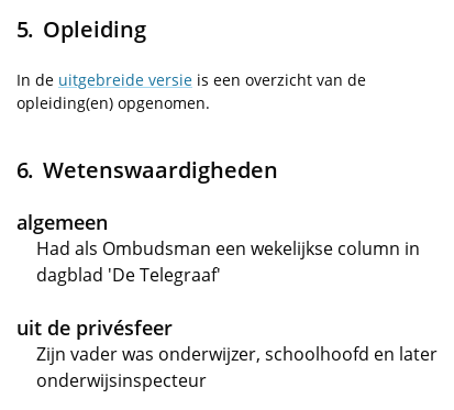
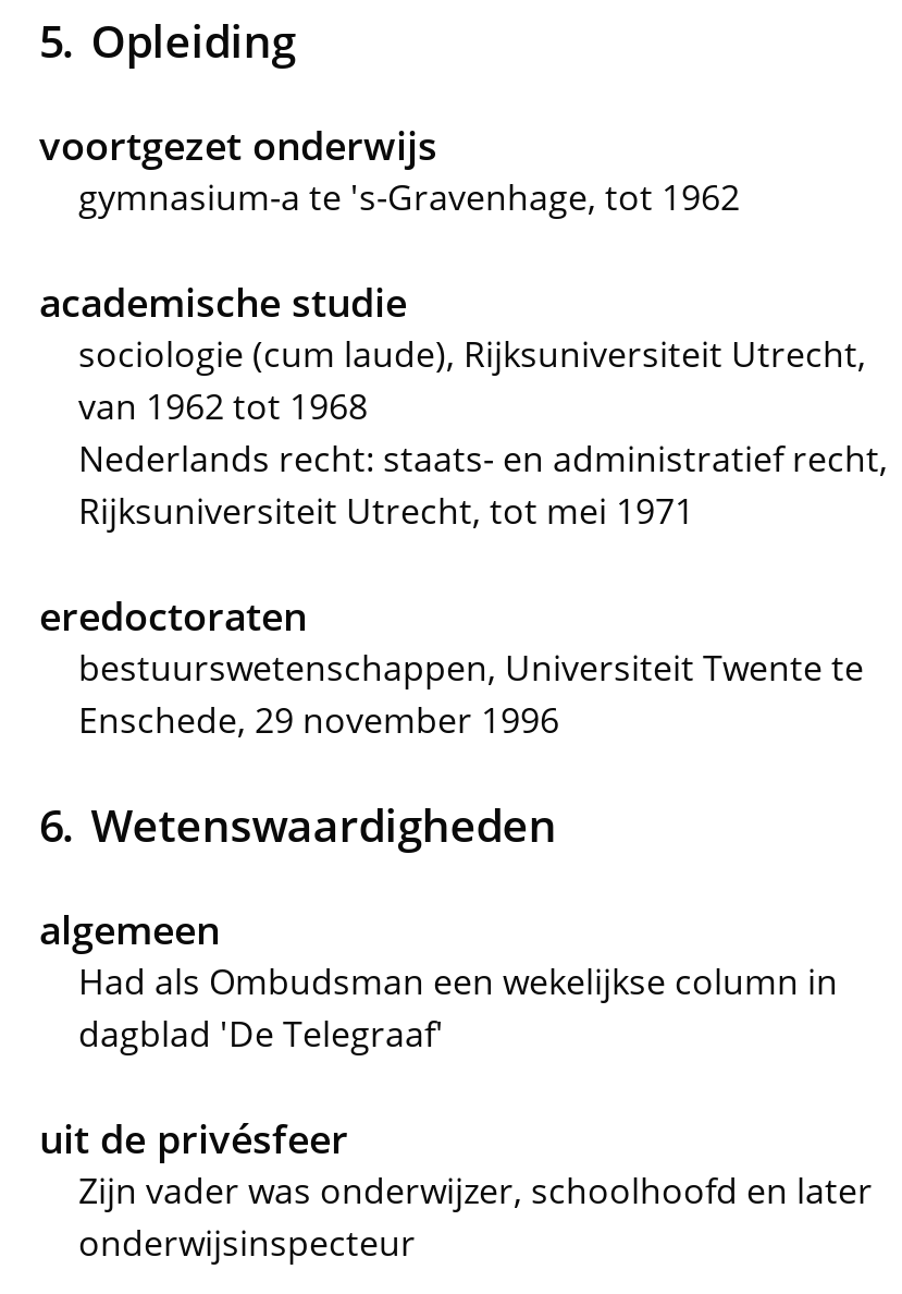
- In de uitgebreide versie is een overzicht van de
- opleiding(en) opgenomen.
+ voortgezet onderwijs
+ gymnasium-a te 's-Gravenhage, tot 1962
+ academische studie
+ sociologie (cum laude), Rijksuniversiteit Utrecht,
+ van 1962 tot 1968
+ Nederlands recht: staats- en administratief recht,
+ Rijksuniversiteit Utrecht, tot mei 1971
+ eredoctoraten
+ bestuurswetenschappen, Universiteit Twente te
+ Enschede, 29 november 1996
